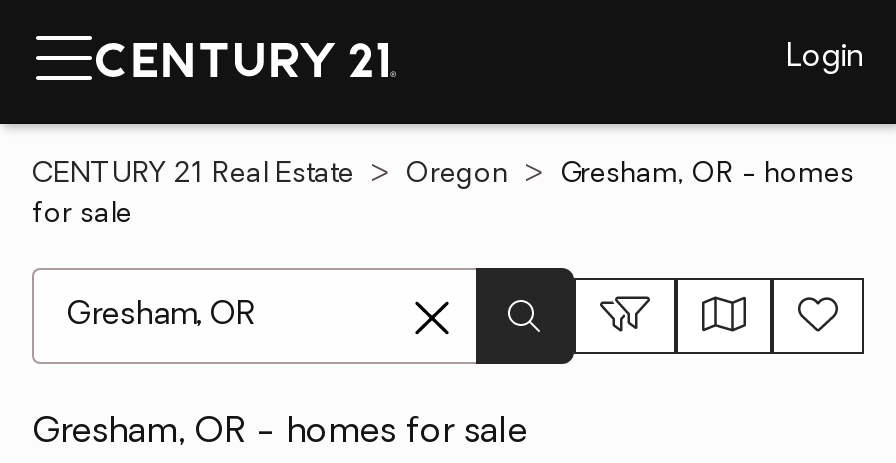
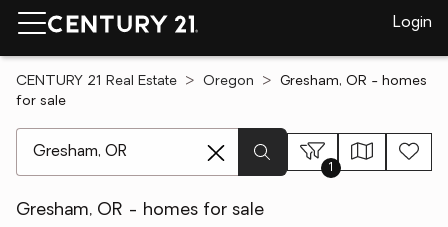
+ 1
